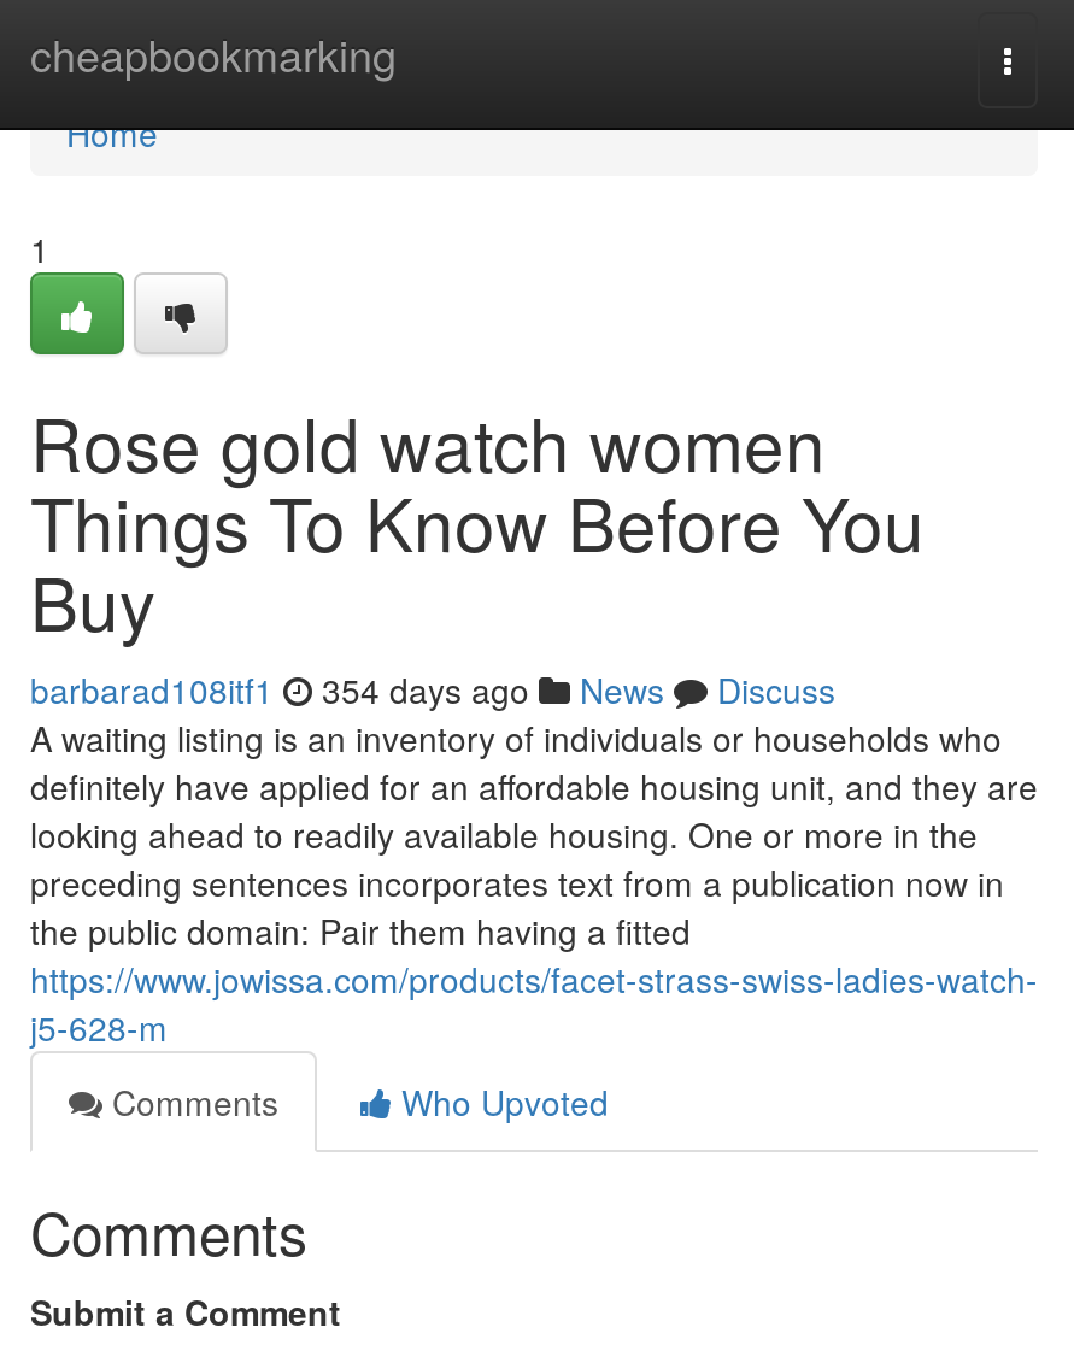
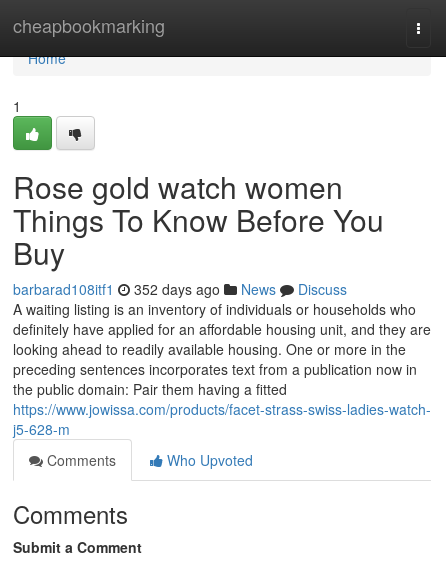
- barbarad108itf1 354 days ago News Discuss
+ barbarad108itf1 352 days ago News Discuss
